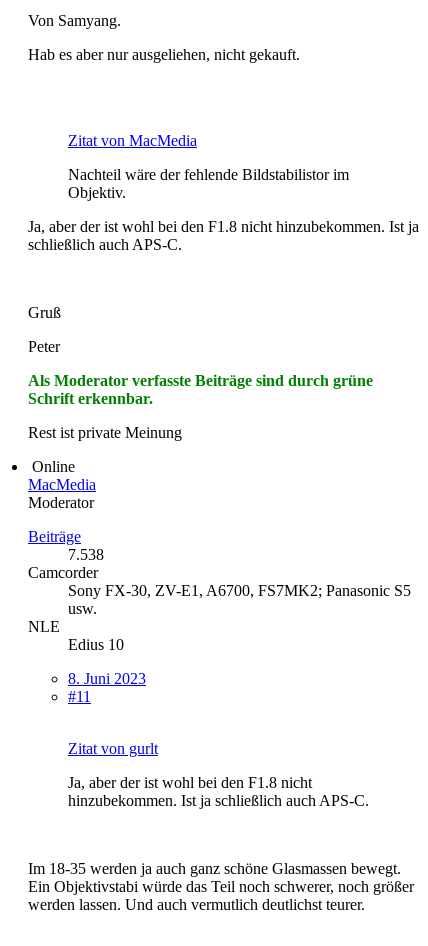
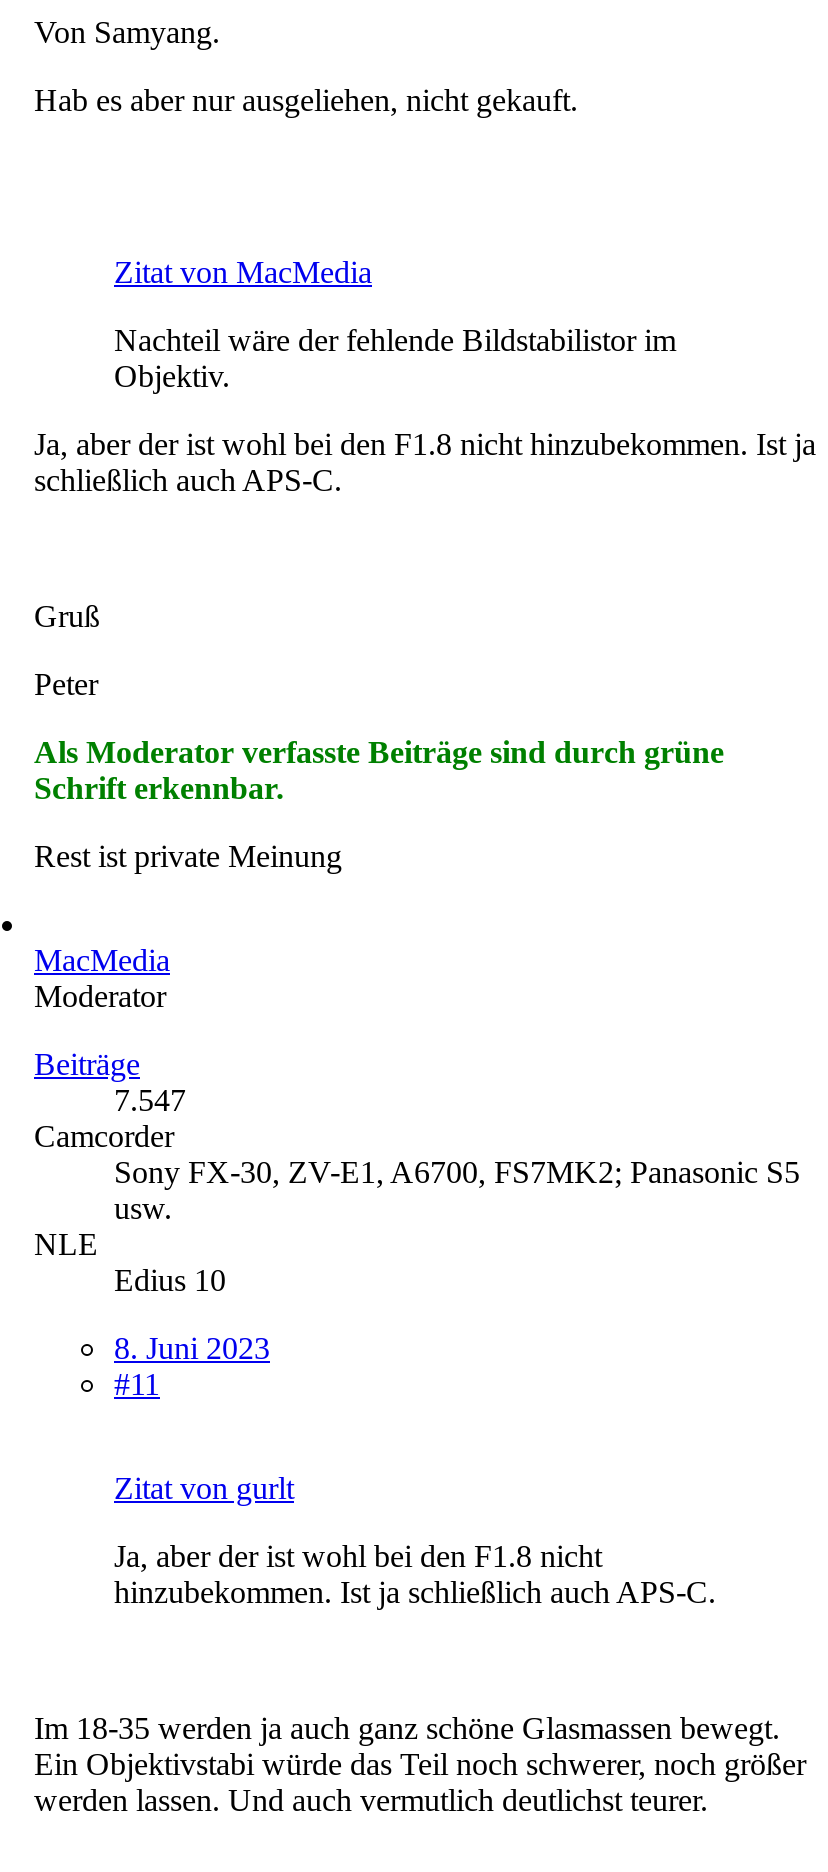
- Online

- 7.538
+ 7.547
